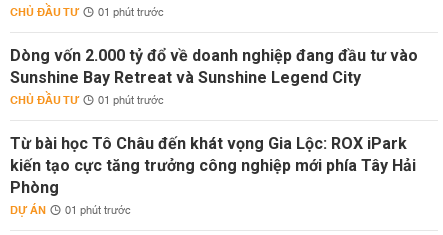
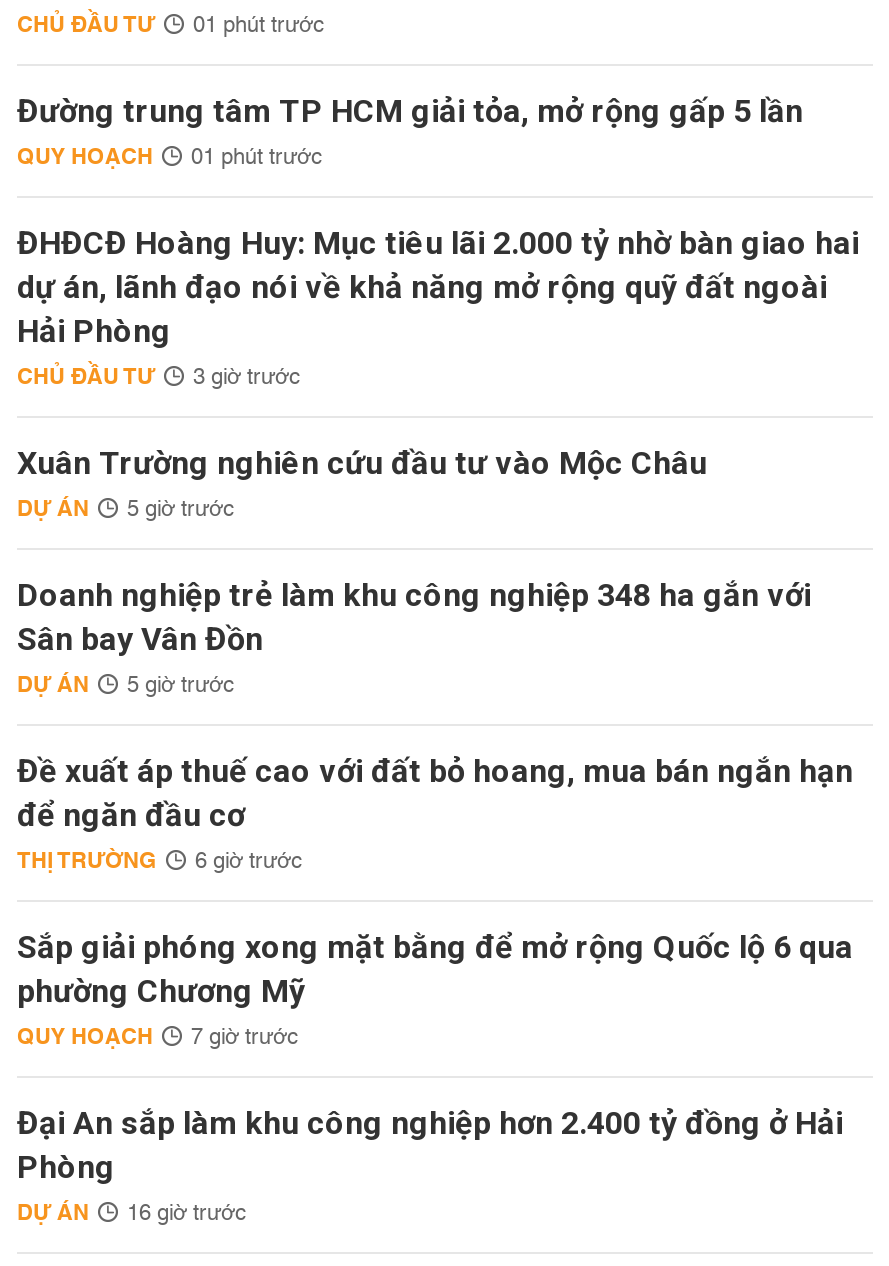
- Dòng vốn 2.000 tỷ đổ về doanh nghiệp đang đầu tư vào
- Sunshine Bay Retreat và Sunshine Legend City
+ Đường trung tâm TP HCM giải tỏa, mở rộng gấp 5 lần
+ QUY HOẠCH
+ 01 phút trước
+ ĐHĐCĐ Hoàng Huy: Mục tiêu lãi 2.000 tỷ nhờ bàn giao hai
+ dự án, lãnh đạo nói về khả năng mở rộng quỹ đất ngoài
+ Hải Phòng

- 01 phút trước
- Từ bài học Tô Châu đến khát vọng Gia Lộc: ROX iPark
- kiến tạo cực tăng trưởng công nghiệp mới phía Tây Hải
+ 3 giờ trước
+ Xuân Trường nghiên cứu đầu tư vào Mộc Châu
+ DỰ ÁN
+ 5 giờ trước
+ Doanh nghiệp trẻ làm khu công nghiệp 348 ha gắn với
+ Sân bay Vân Đồn
+ DỰ ÁN
+ 5 giờ trước
+ Đề xuất áp thuế cao với đất bỏ hoang, mua bán ngắn hạn
+ để ngăn đầu cơ
+ THỊ TRƯỜNG
+ 6 giờ trước
+ Sắp giải phóng xong mặt bằng để mở rộng Quốc lộ 6 qua
+ phường Chương Mỹ
+ QUY HOẠCH
+ 7 giờ trước
+ Đại An sắp làm khu công nghiệp hơn 2.400 tỷ đồng ở Hải

- DỰ ÁN 01 phút trước
+ DỰ ÁN 16 giờ trước
